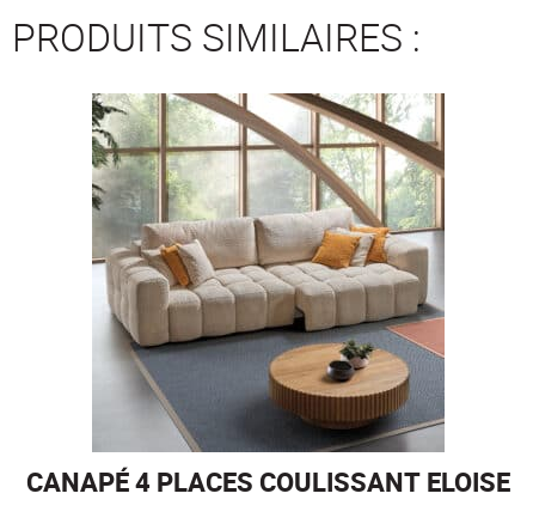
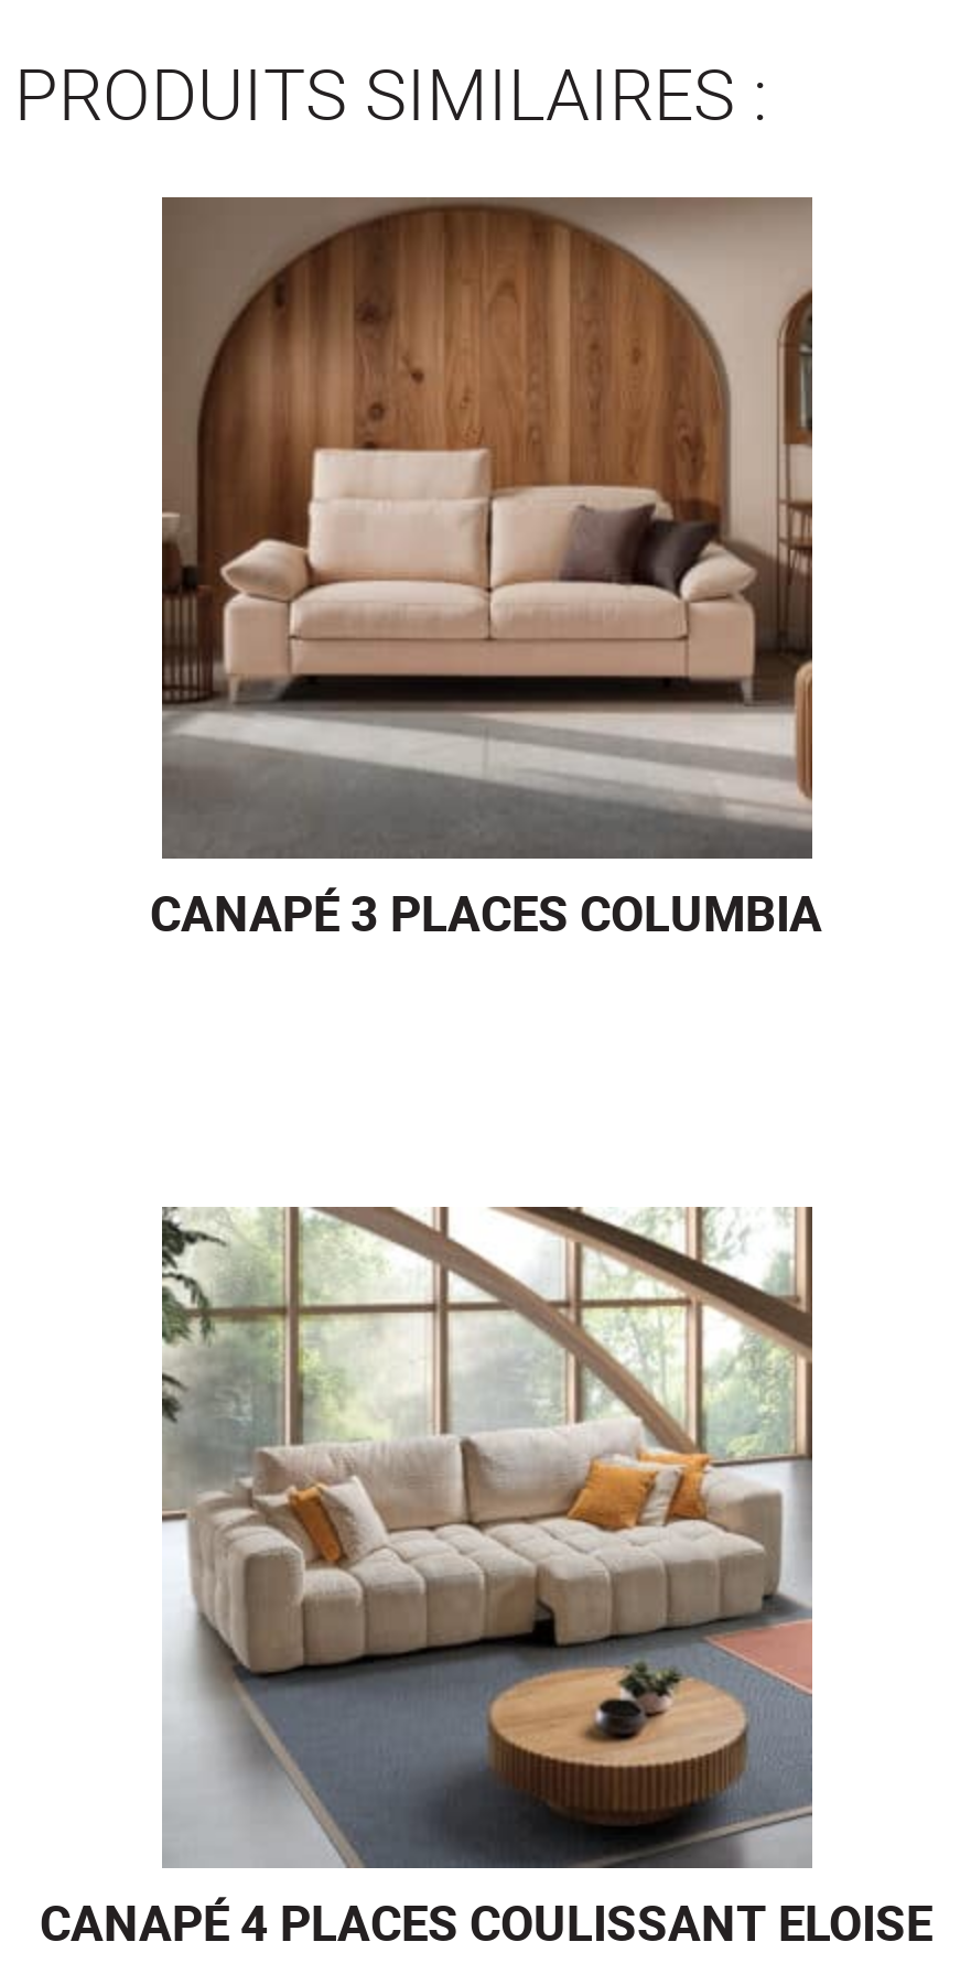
+ [image]
+ CANAPÉ 3 PLACES COLUMBIA
